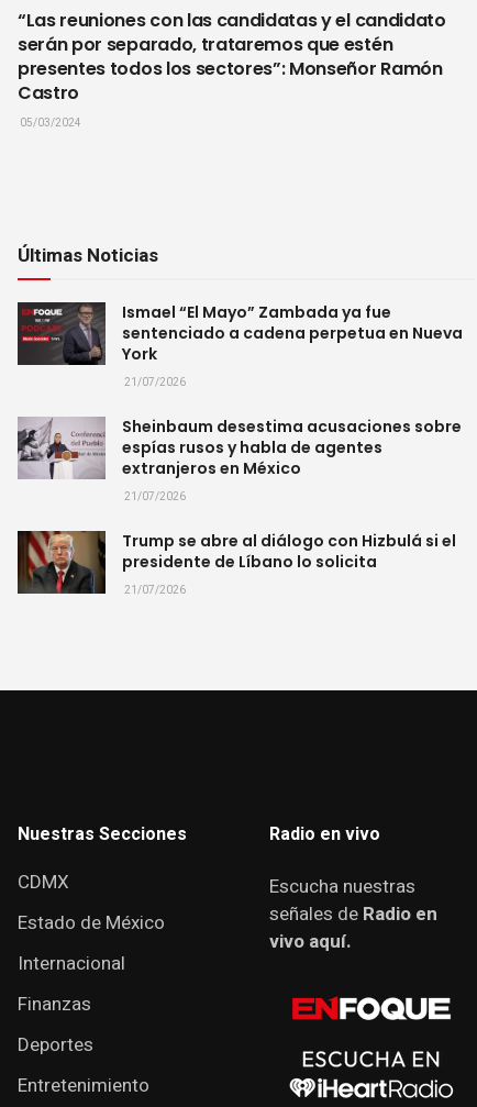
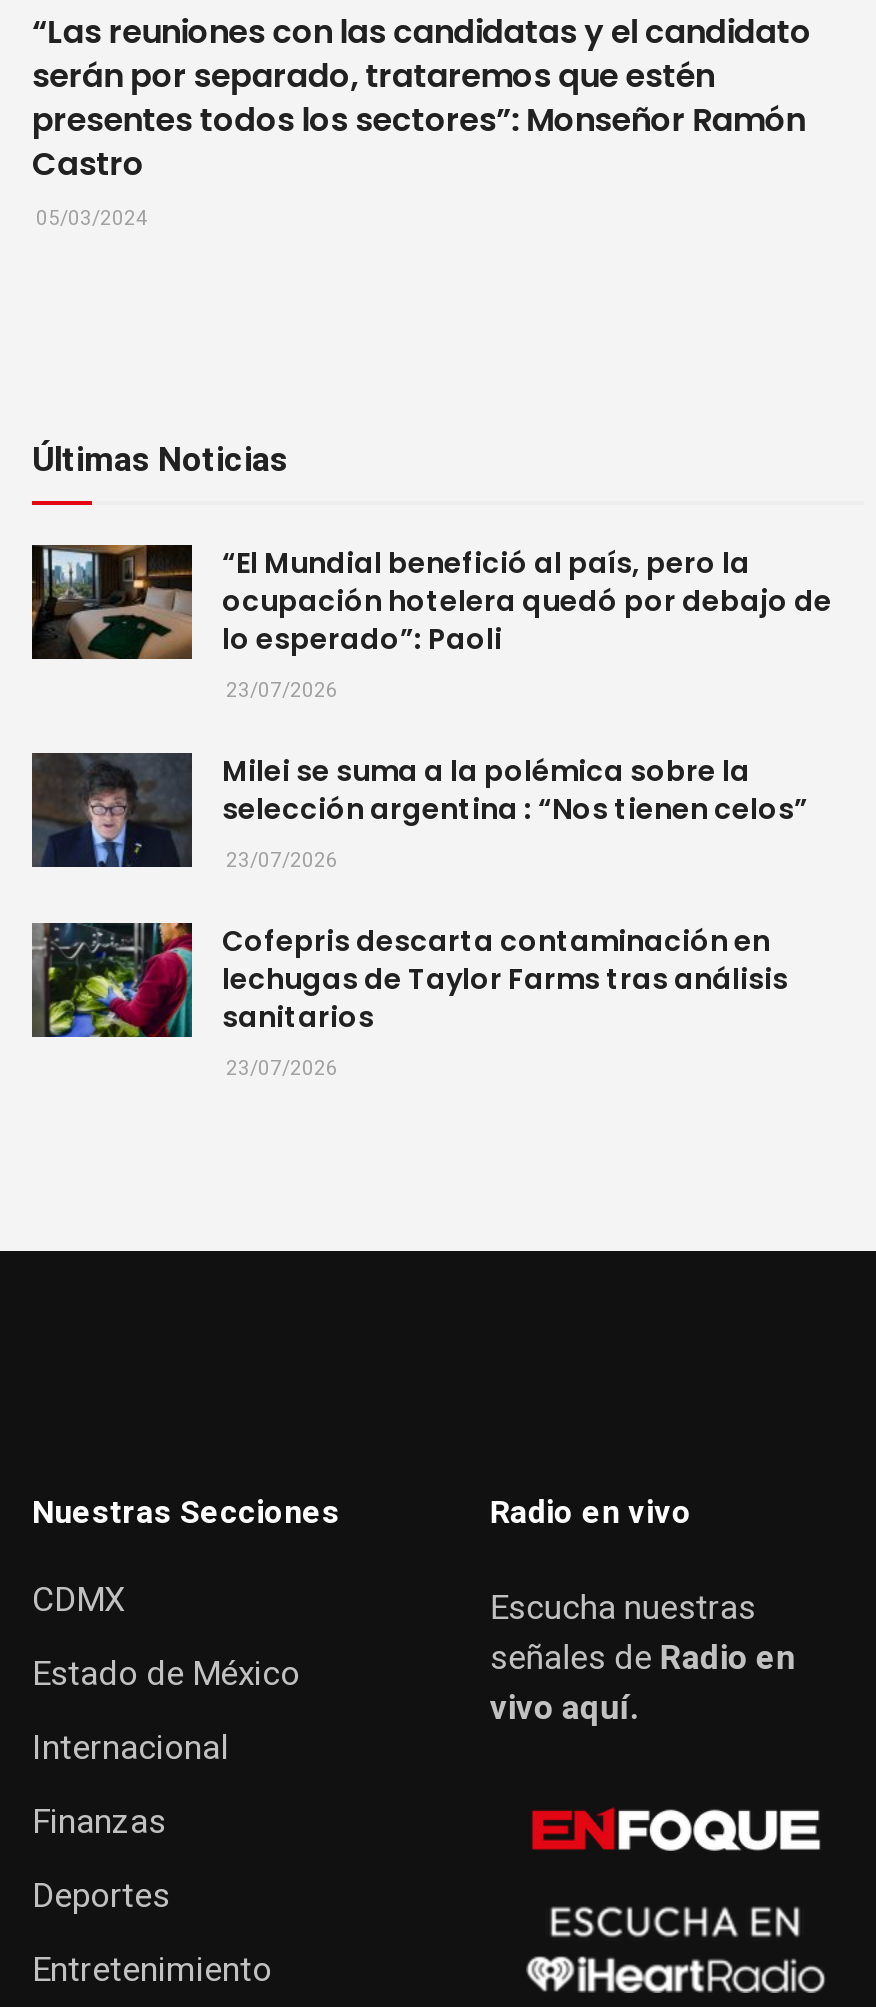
- [image]
- Ismael “El Mayo” Zambada ya fue
- sentenciado a cadena perpetua en Nueva
- York
- 21/07/2026
+ [image]
+ “El Mundial benefició al país, pero la
+ ocupación hotelera quedó por debajo de
+ lo esperado”: Paoli
+ 23/07/2026

- [image]
- Sheinbaum desestima acusaciones sobre
- espías rusos y habla de agentes
- extranjeros en México
- 21/07/2026
+ [image]
+ Milei se suma a la polémica sobre la
+ selección argentina : “Nos tienen celos”
+ 23/07/2026

- [image]
- Trump se abre al diálogo con Hizbulá si el
- presidente de Líbano lo solicita
- 21/07/2026
+ [image]
+ Cofepris descarta contaminación en
+ lechugas de Taylor Farms tras análisis
+ sanitarios
+ 23/07/2026
